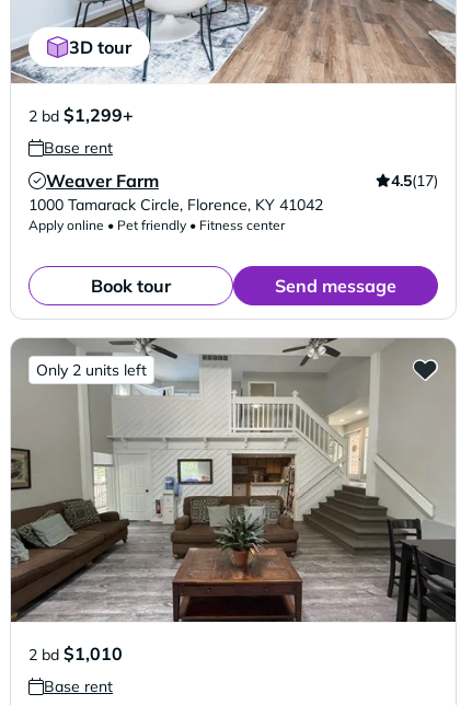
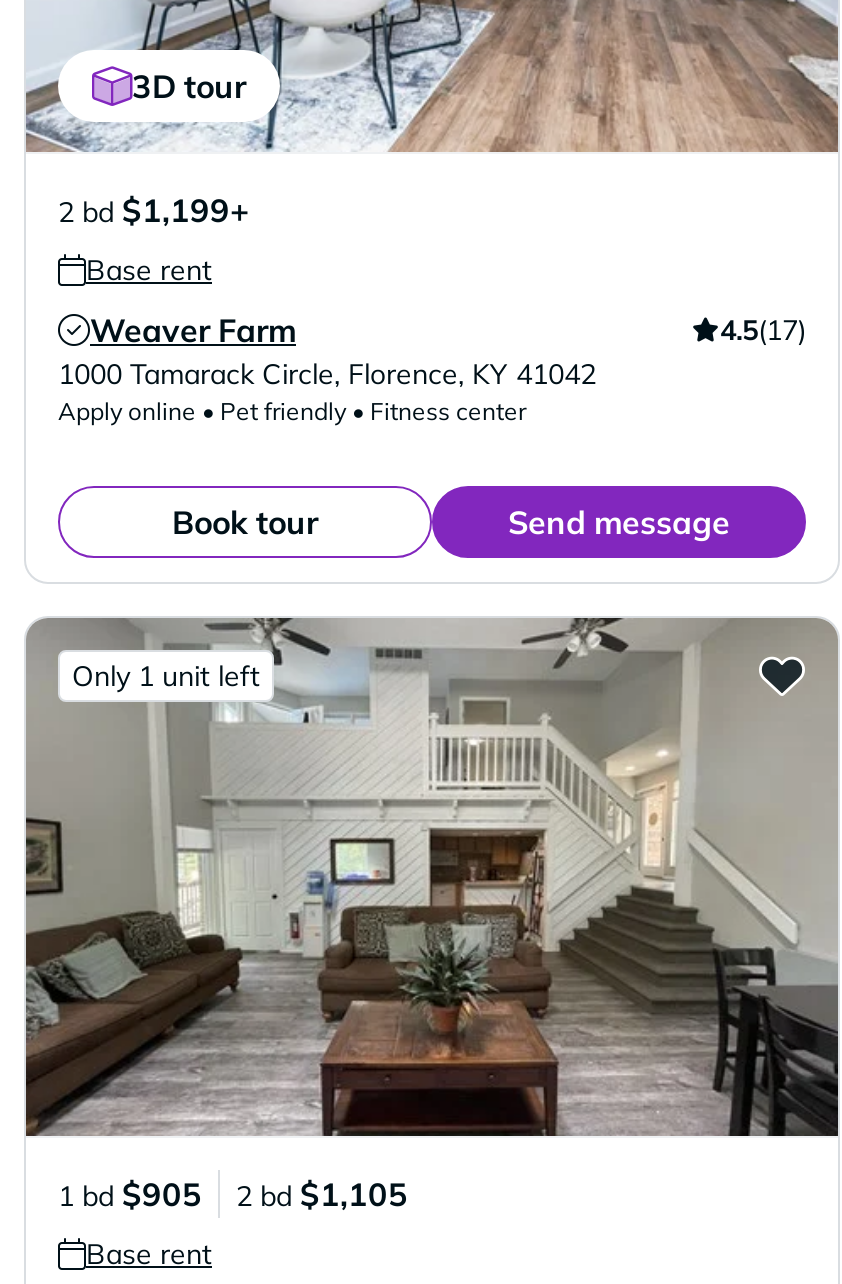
- 2 bd $1,299+
+ 2 bd $1,199+

- Only 2 units left
+ Only 1 unit left

- 2 bd $1,010
+ 1 bd $905
+ 2 bd $1,105
